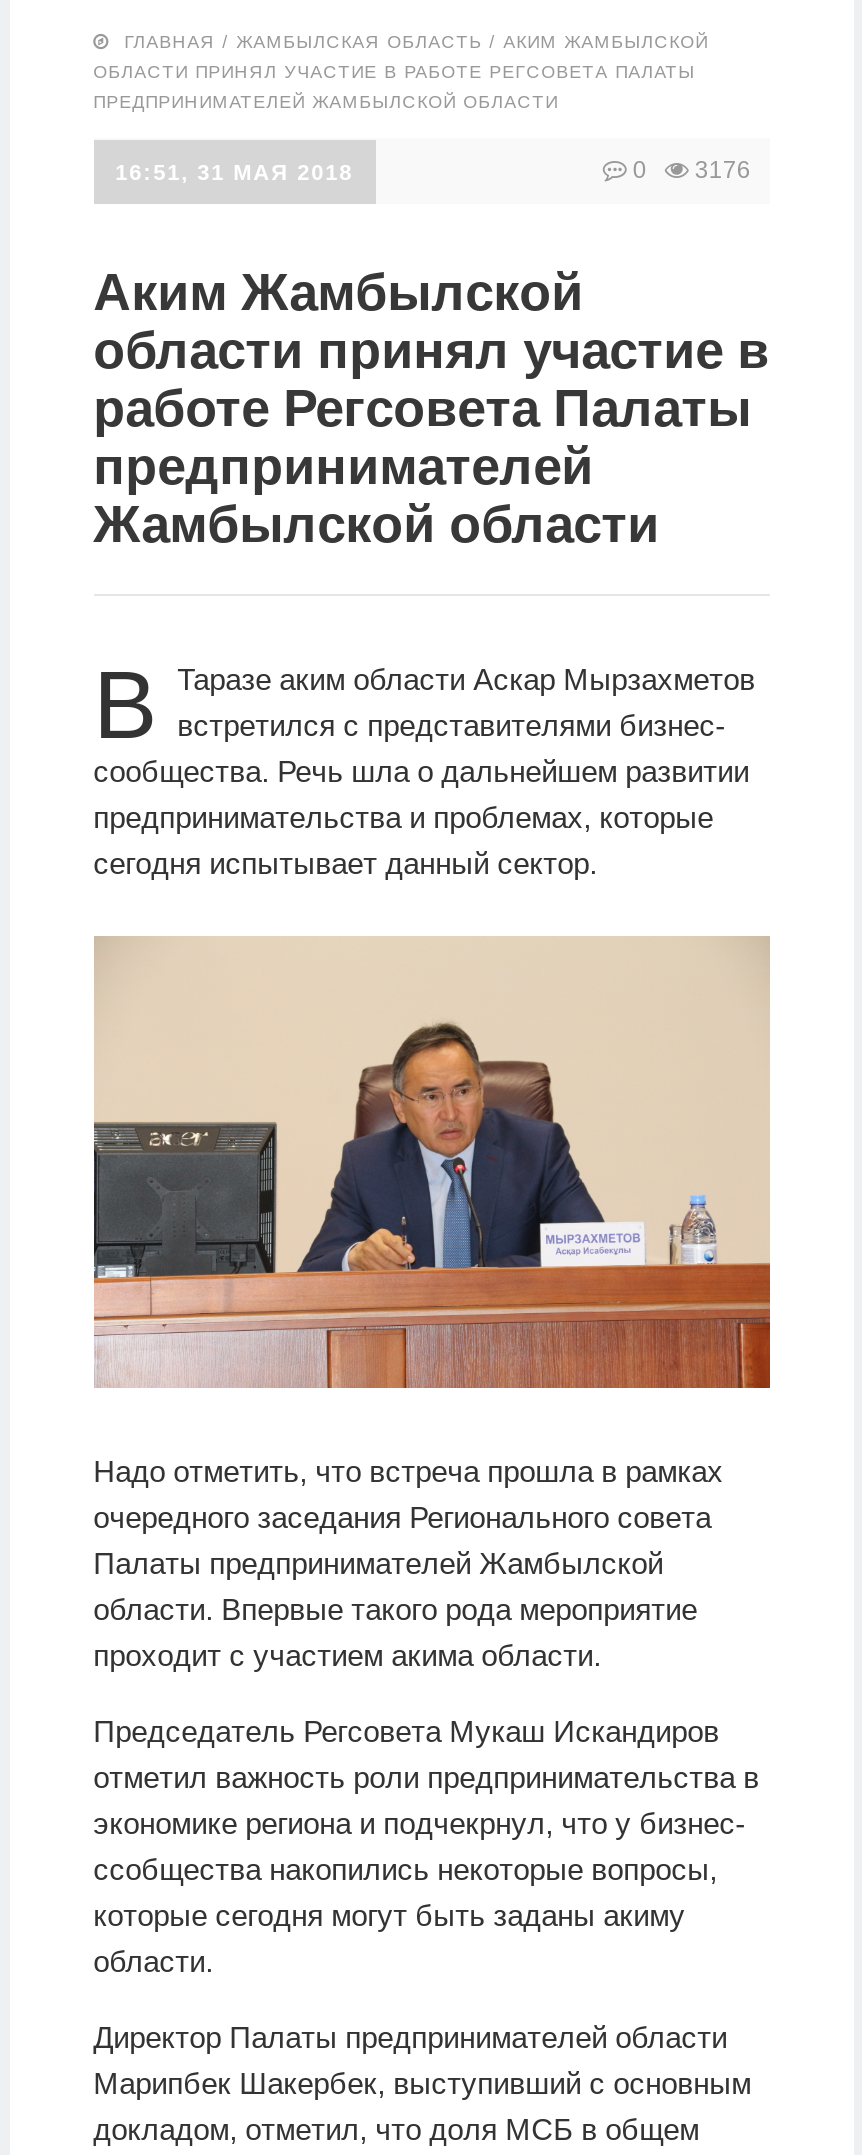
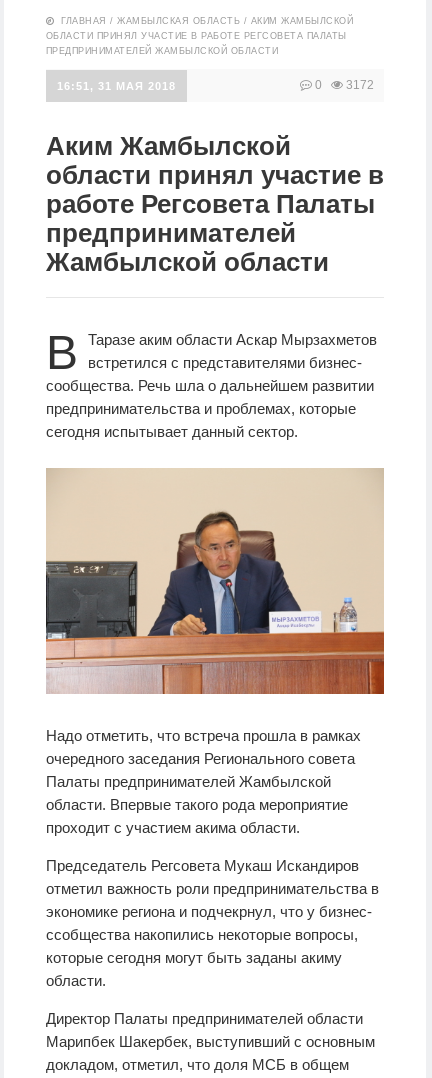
- 0 3176
+ 0 3172
